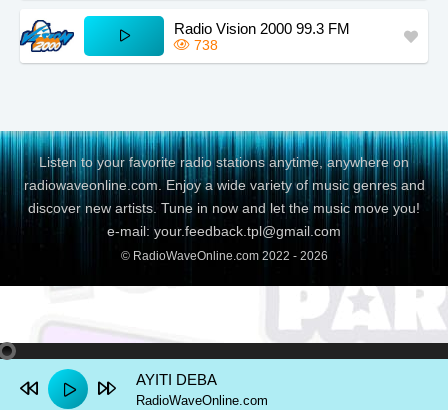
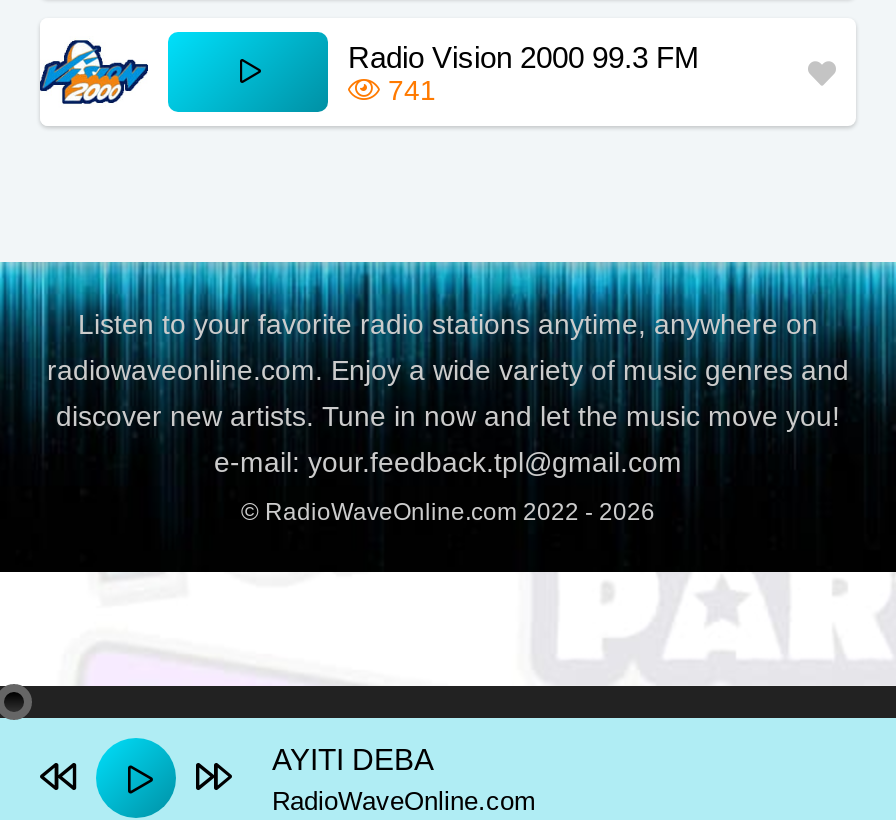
- 738
+ 741
